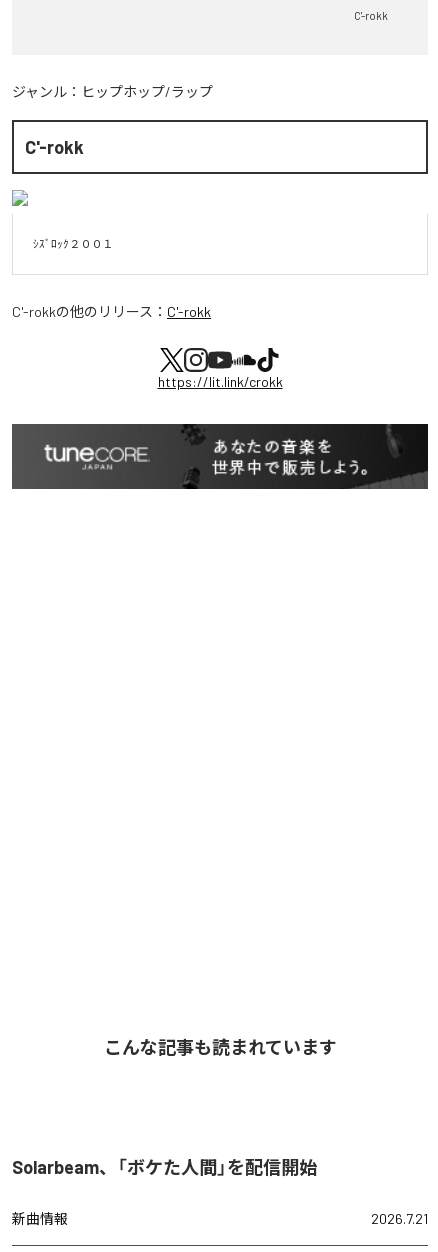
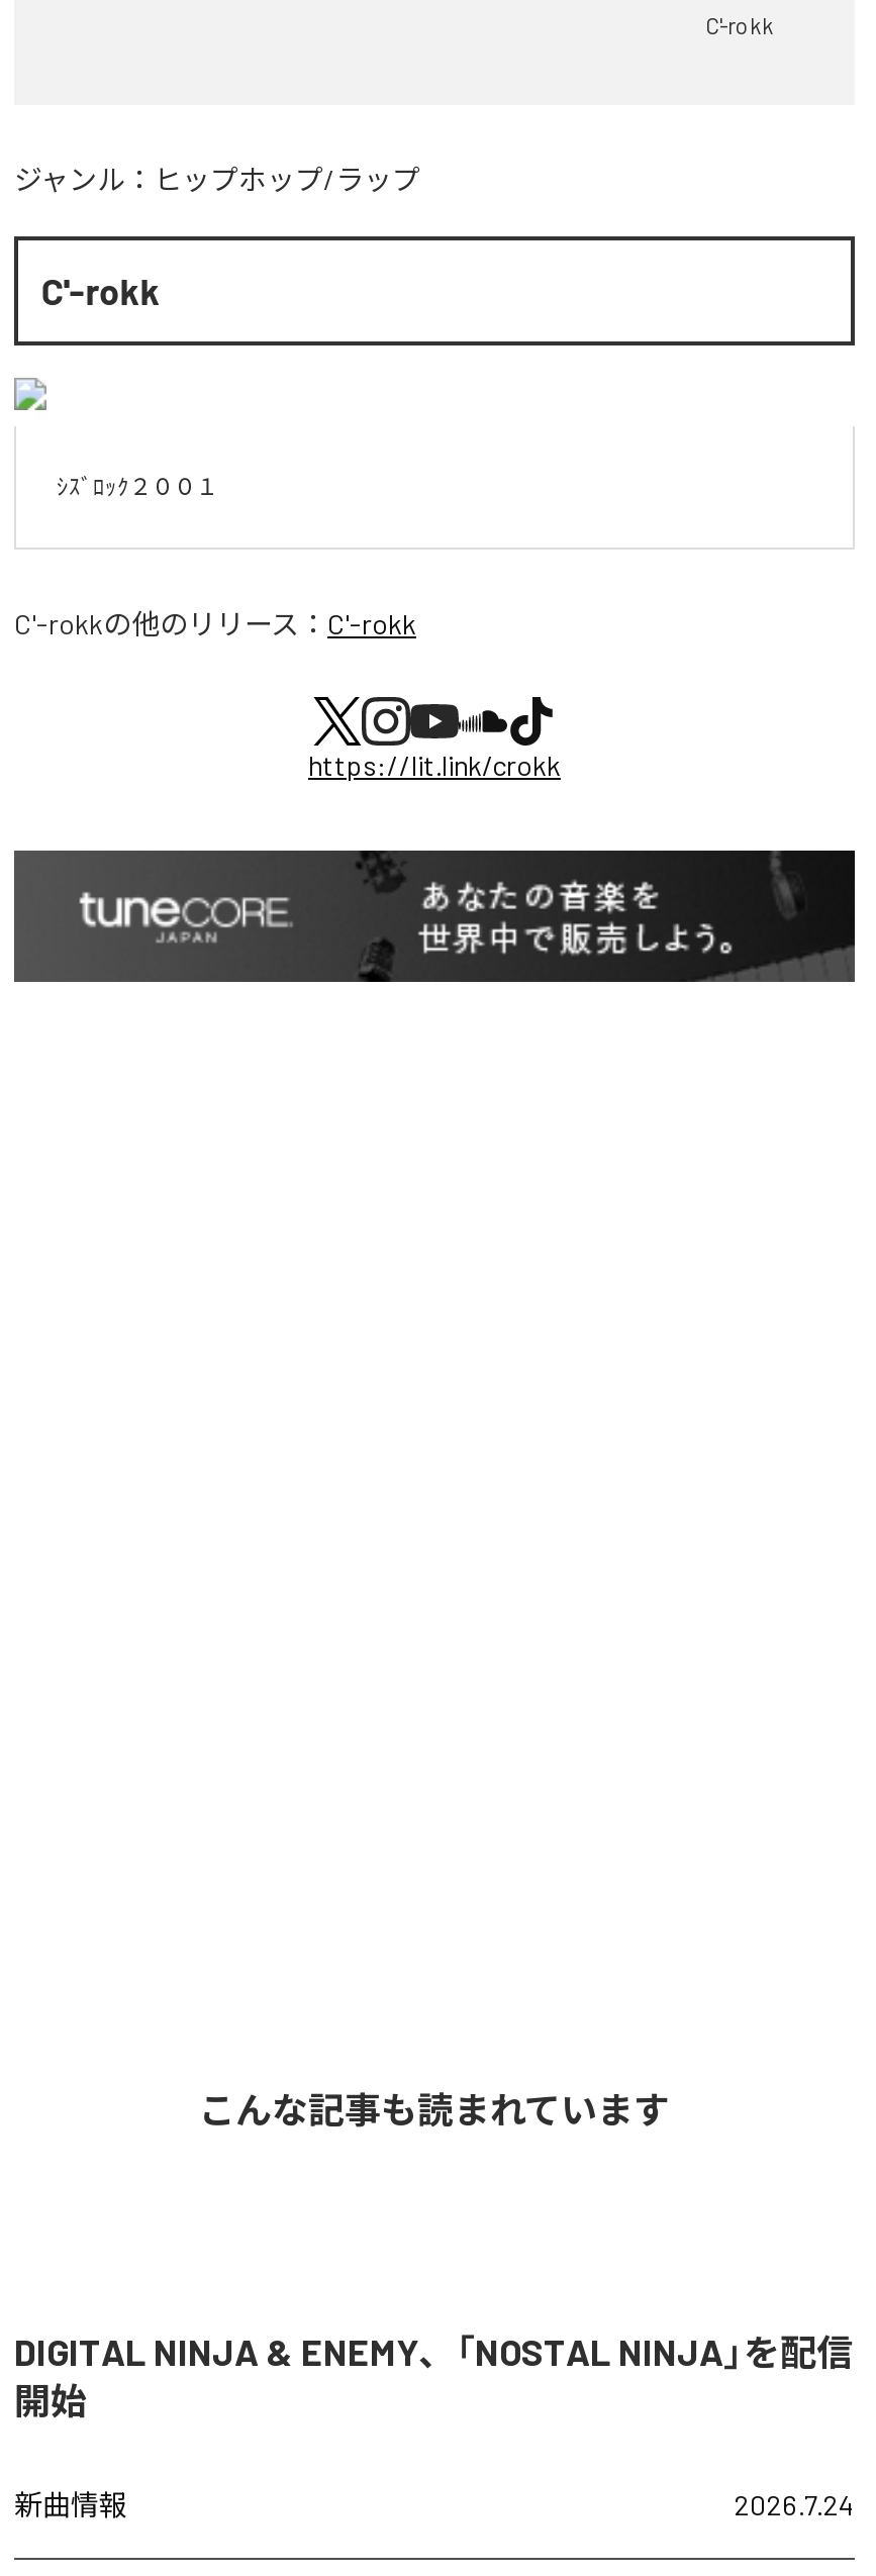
- Solarbeam、「ボケた人間」を配信開始
+ DIGITAL NINJA & ENEMY、「NOSTAL NINJA」を配信
+ 開始

- 2026.7.21
+ 2026.7.24
